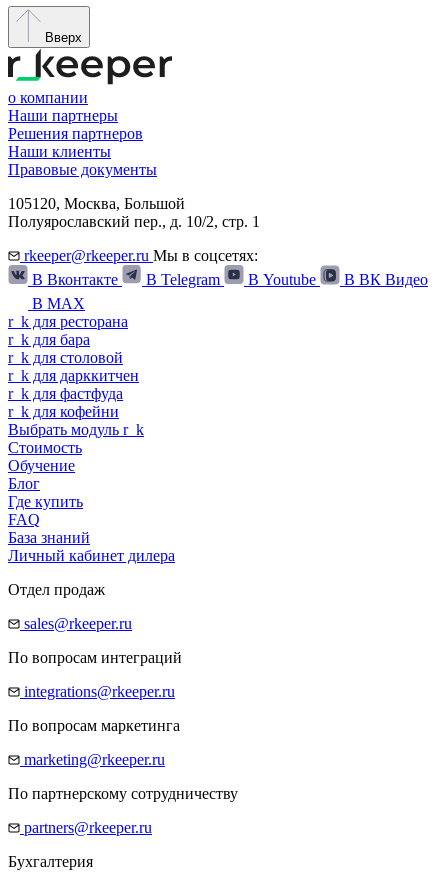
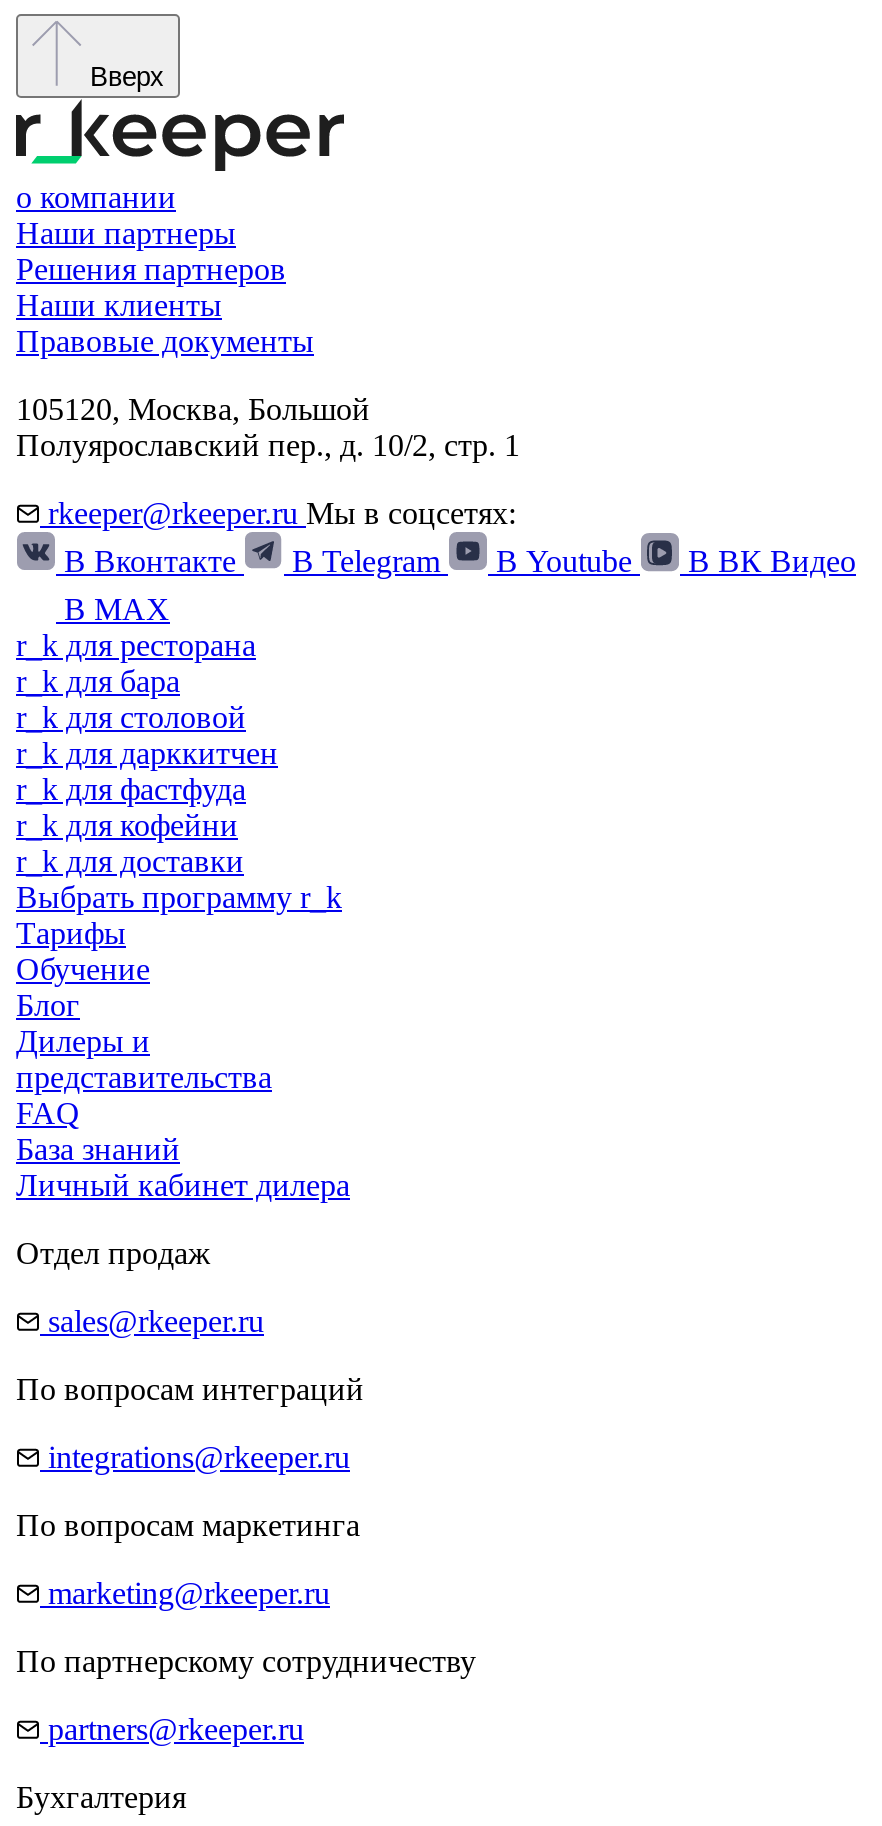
- Выбрать модуль r _ k
- Стоимость
+ r _ k для доставки
+ Выбрать программу r _ k
+ Тарифы

- Где купить
+ Дилеры и
+ представительства
